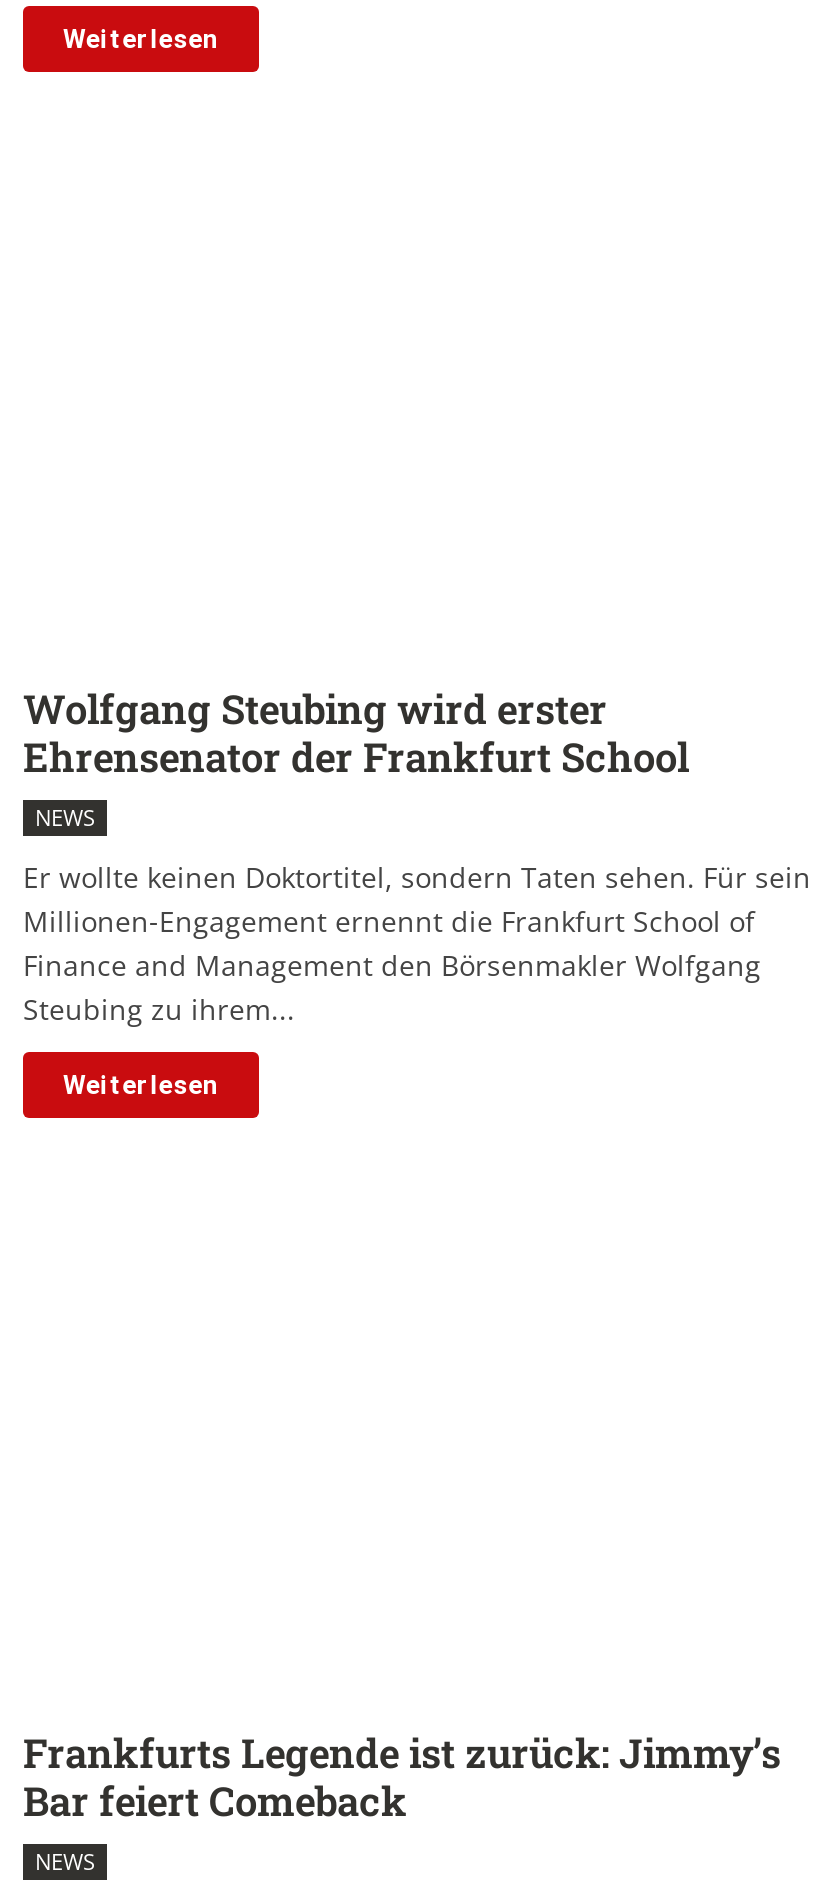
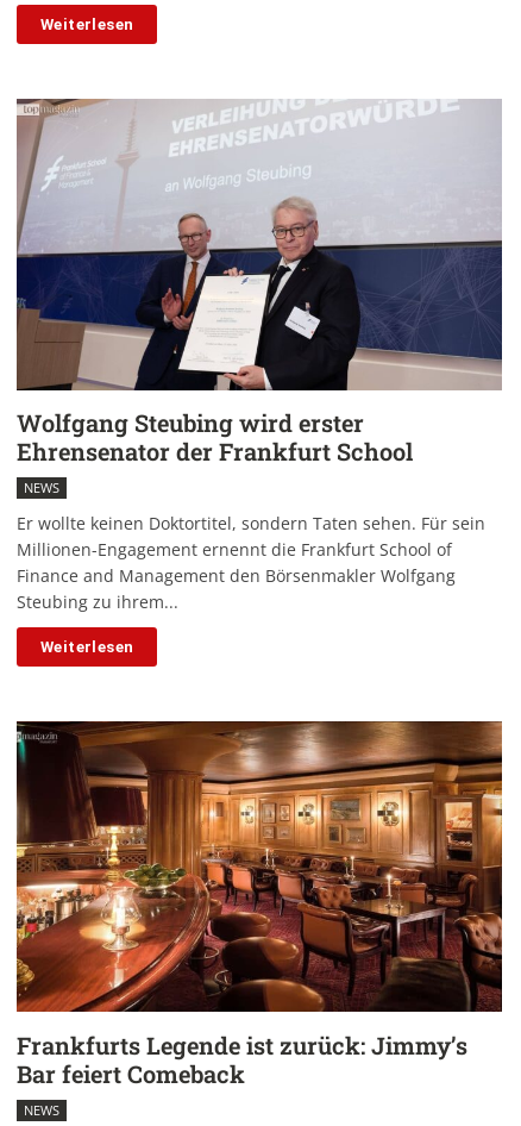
+ [image]

+ [image]
